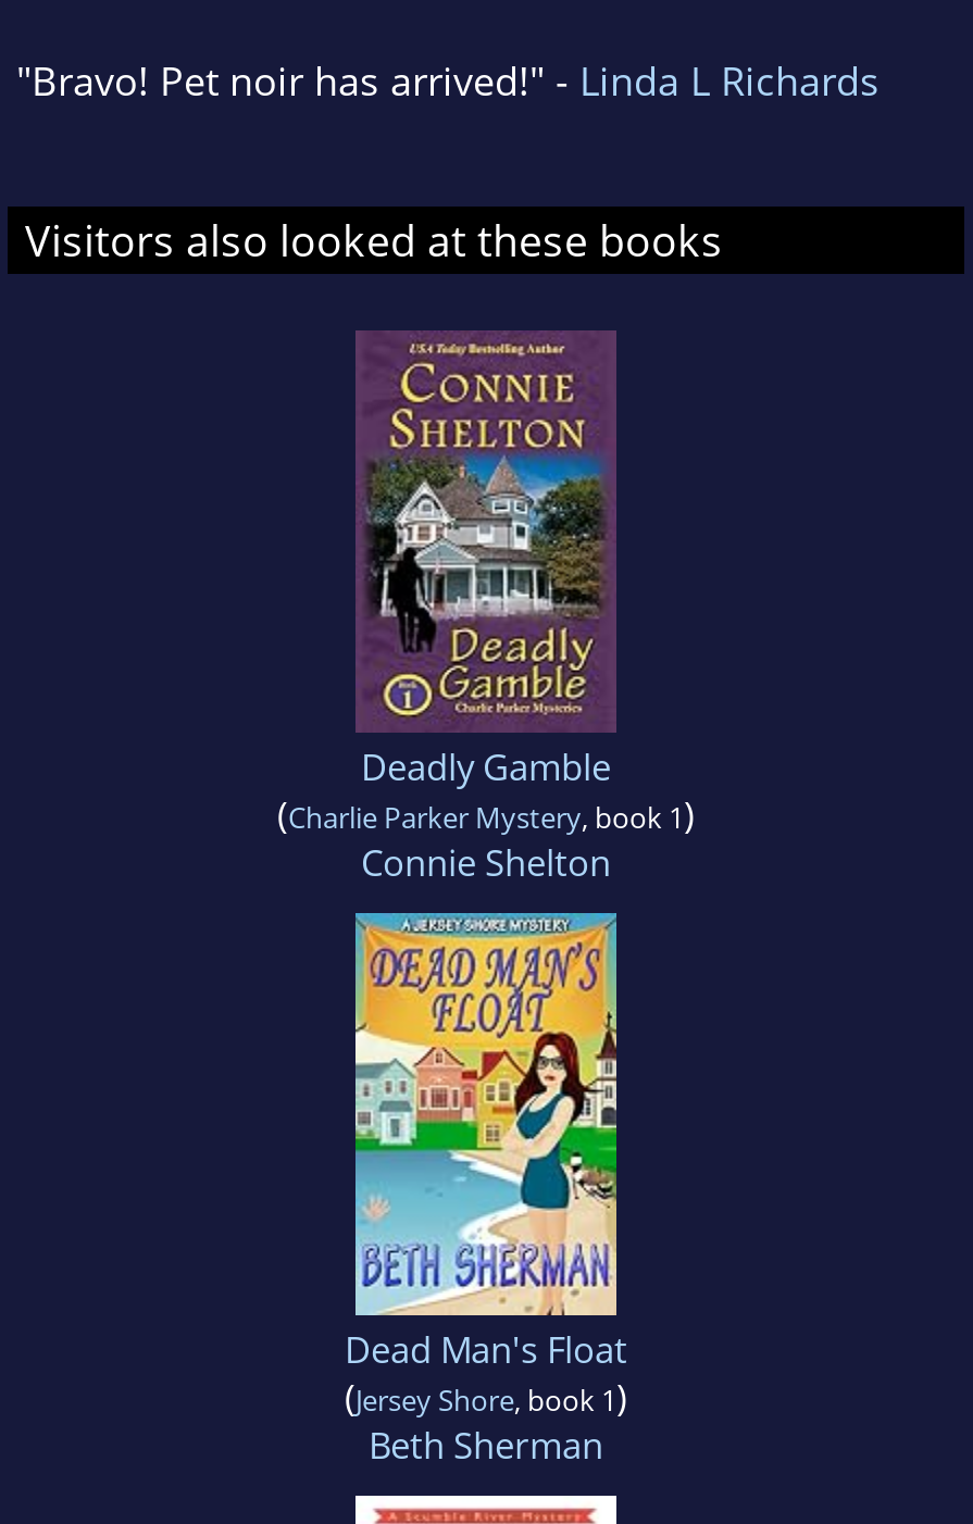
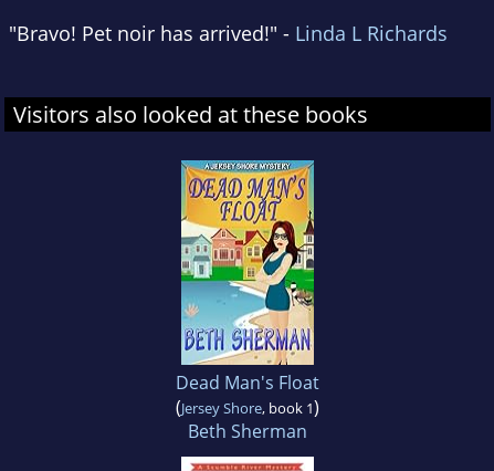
- [image]
- Deadly Gamble
- (Charlie Parker Mystery, book 1)
- Connie Shelton
